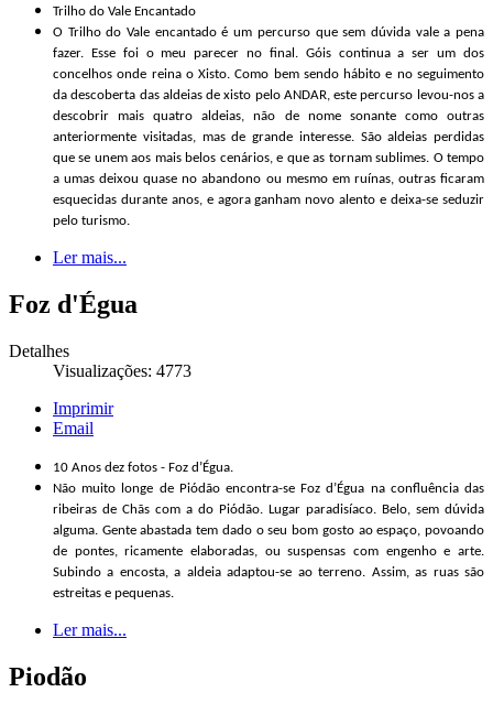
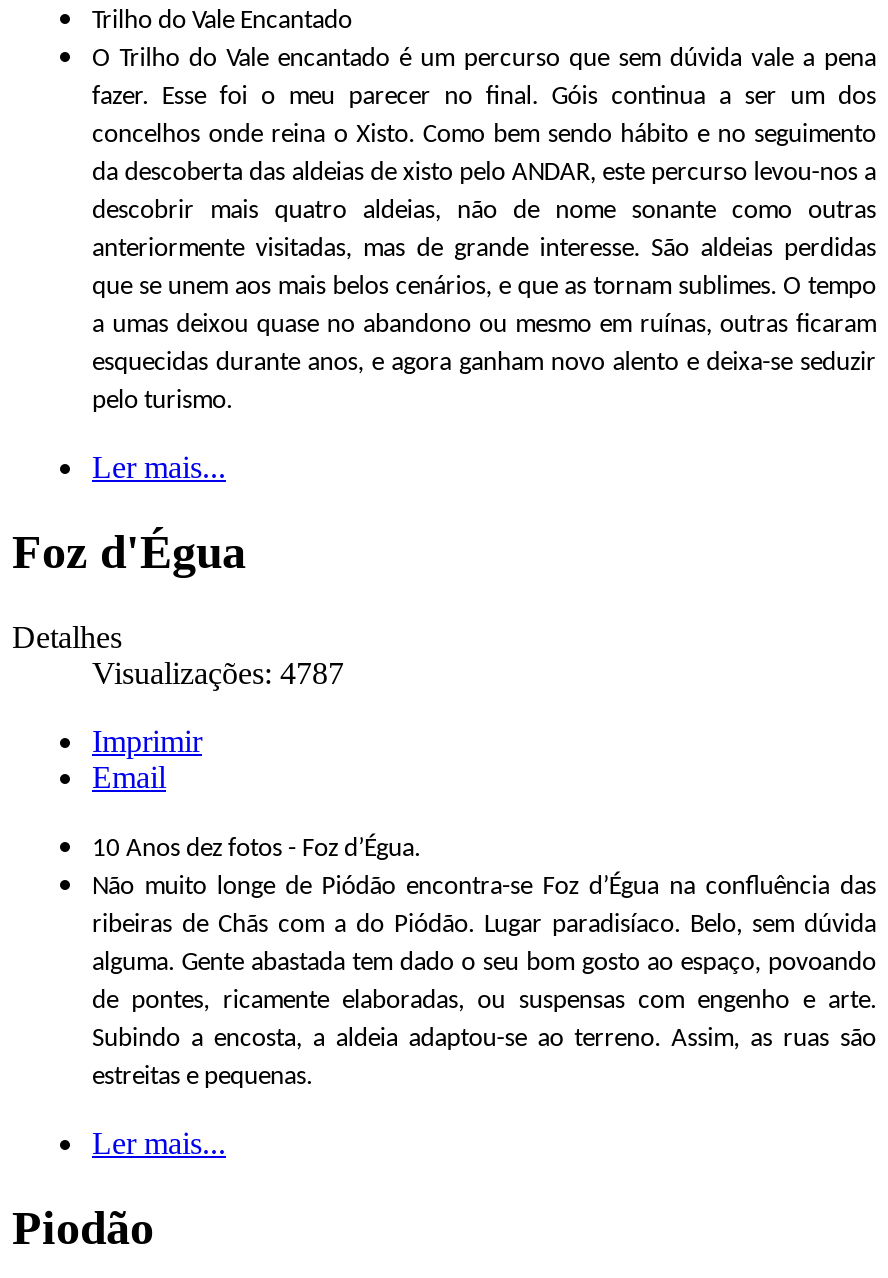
- Visualizações: 4773
+ Visualizações: 4787
